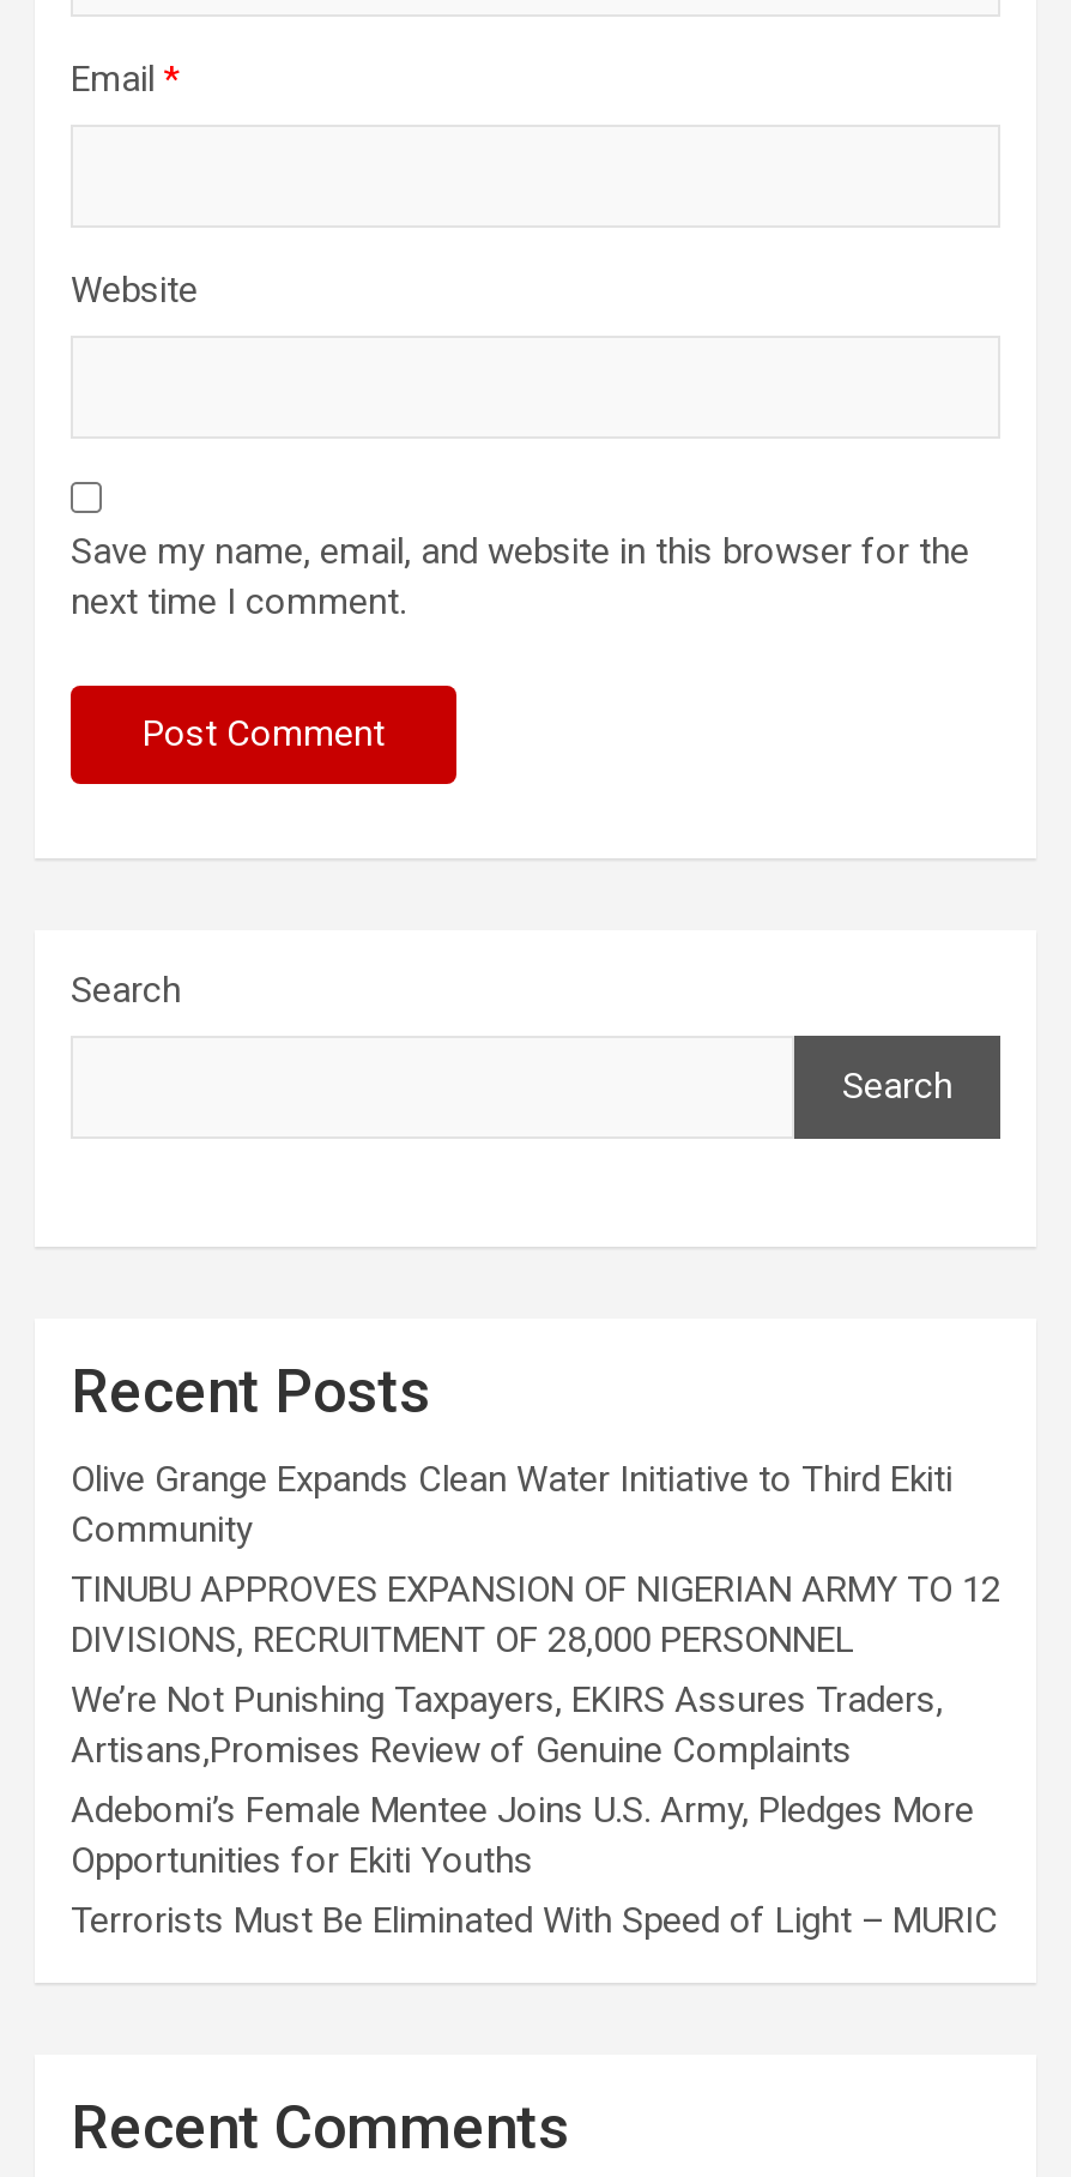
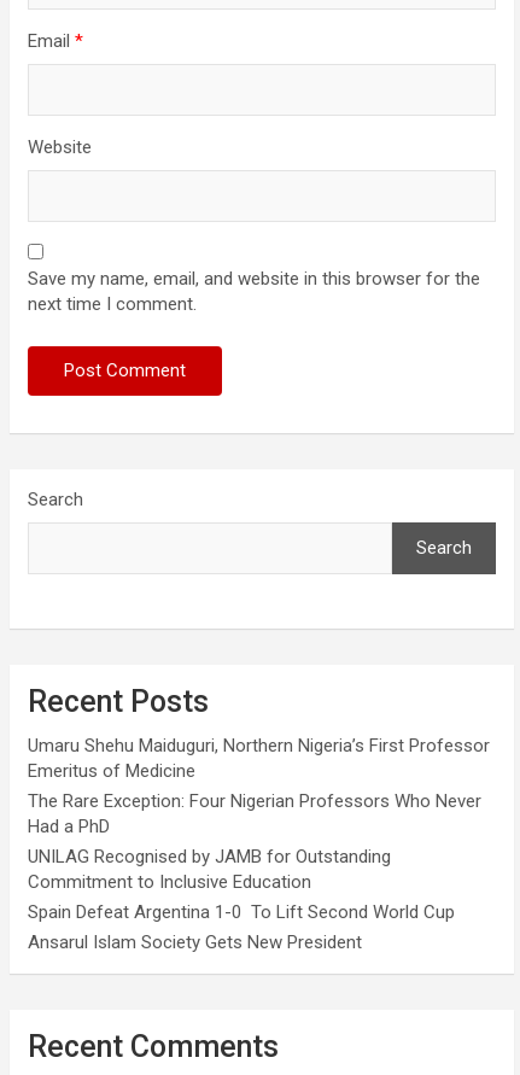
- Olive Grange Expands Clean Water Initiative to Third Ekiti
- Community
- TINUBU APPROVES EXPANSION OF NIGERIAN ARMY TO 12
- DIVISIONS, RECRUITMENT OF 28,000 PERSONNEL
- We’re Not Punishing Taxpayers, EKIRS Assures Traders,
- Artisans,Promises Review of Genuine Complaints
- Adebomi’s Female Mentee Joins U.S. Army, Pledges More
- Opportunities for Ekiti Youths
- Terrorists Must Be Eliminated With Speed of Light – MURIC
+ Umaru Shehu Maiduguri, Northern Nigeria’s First Professor
+ Emeritus of Medicine
+ The Rare Exception: Four Nigerian Professors Who Never
+ Had a PhD
+ UNILAG Recognised by JAMB for Outstanding
+ Commitment to Inclusive Education
+ Spain Defeat Argentina 1-0 To Lift Second World Cup
+ Ansarul Islam Society Gets New President
